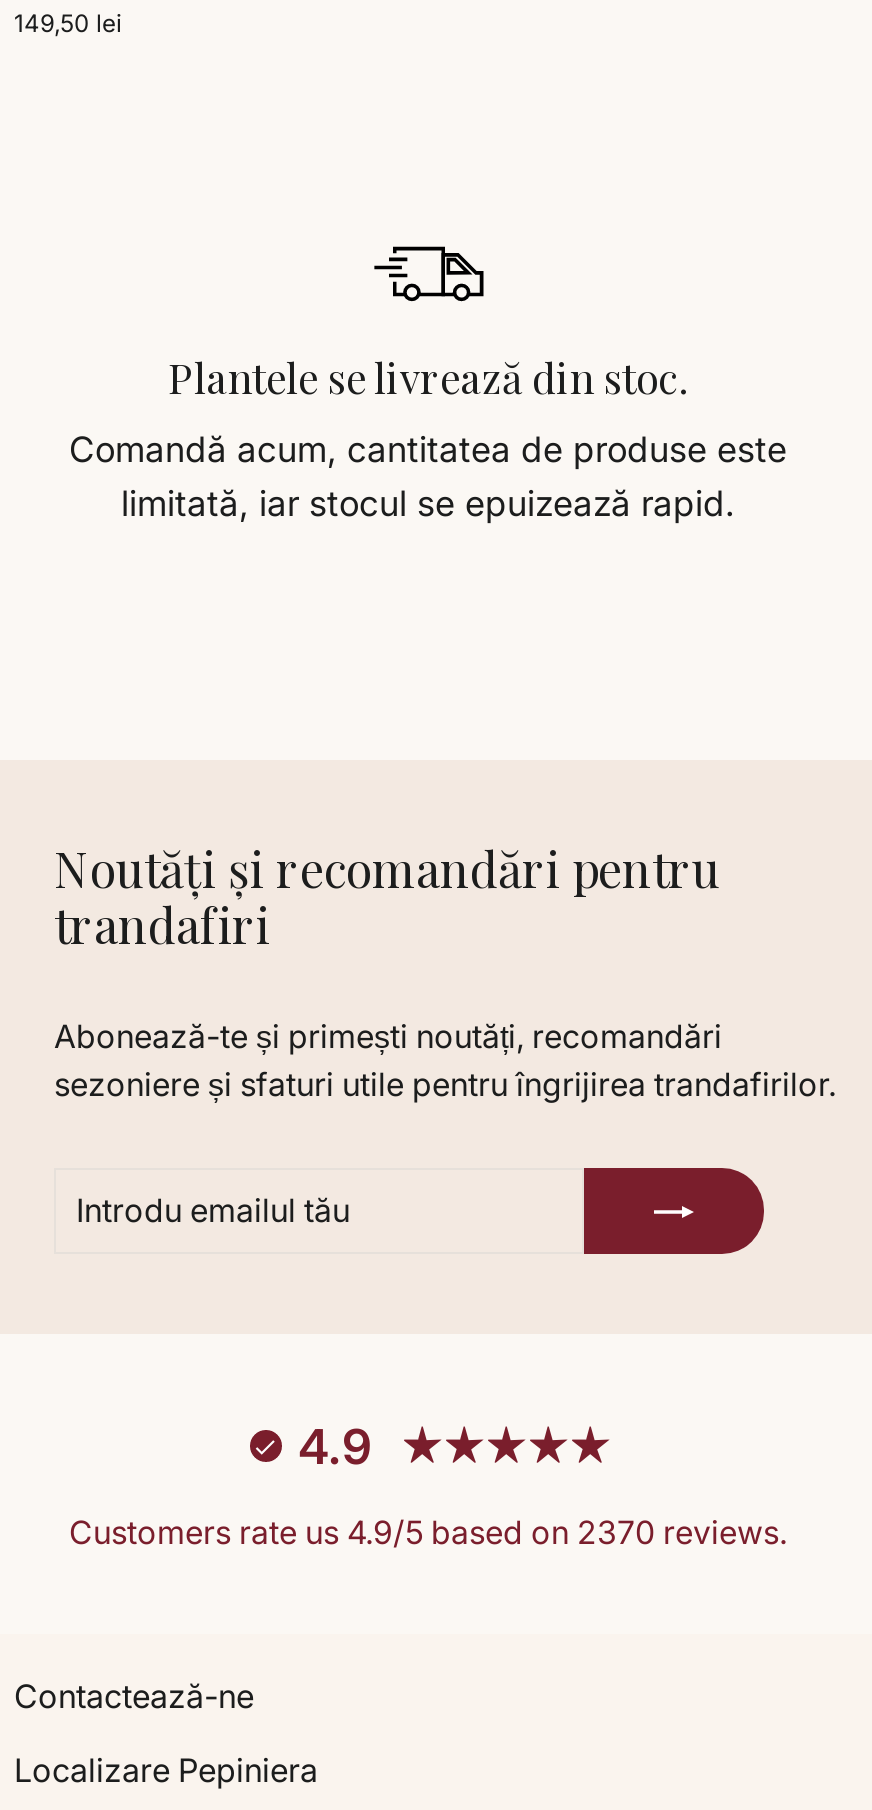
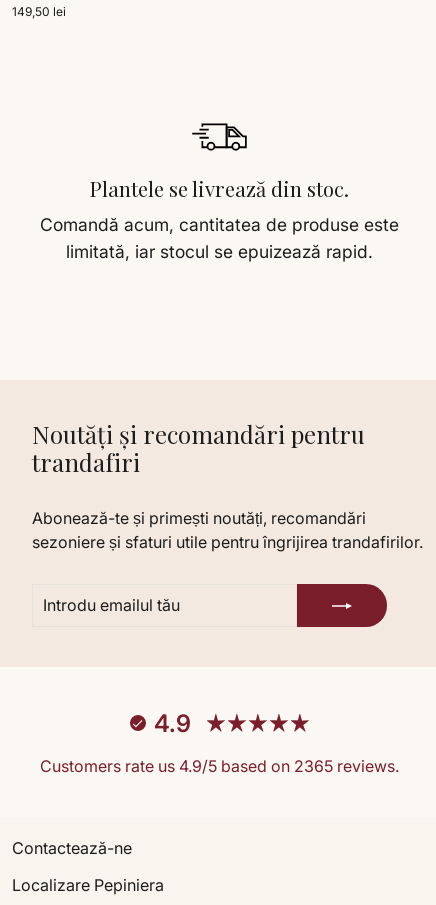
- Customers rate us 4.9/5 based on 2370 reviews.
+ Customers rate us 4.9/5 based on 2365 reviews.
